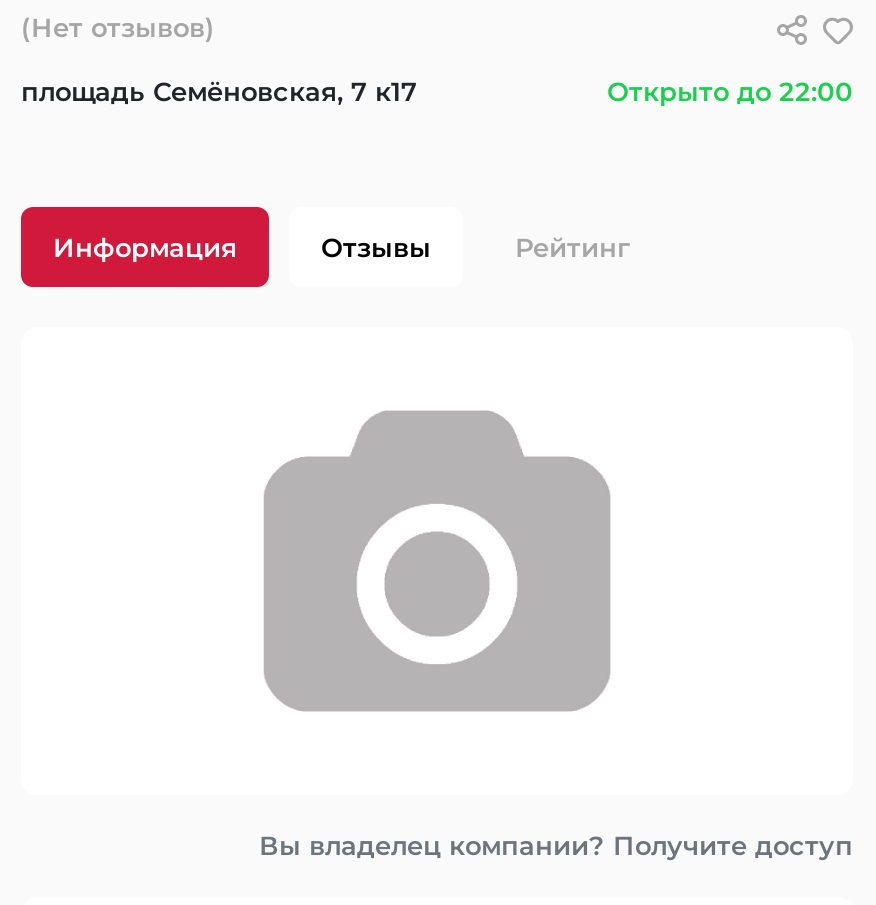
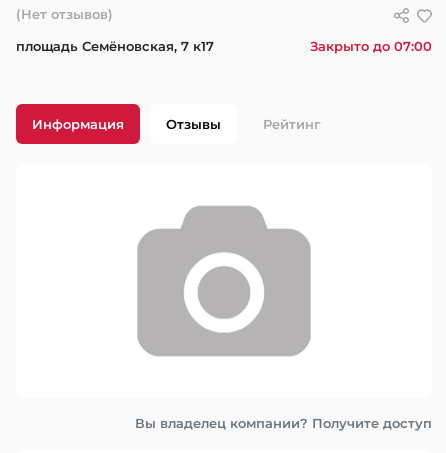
- Открыто до 22:00
+ Закрыто до 07:00
